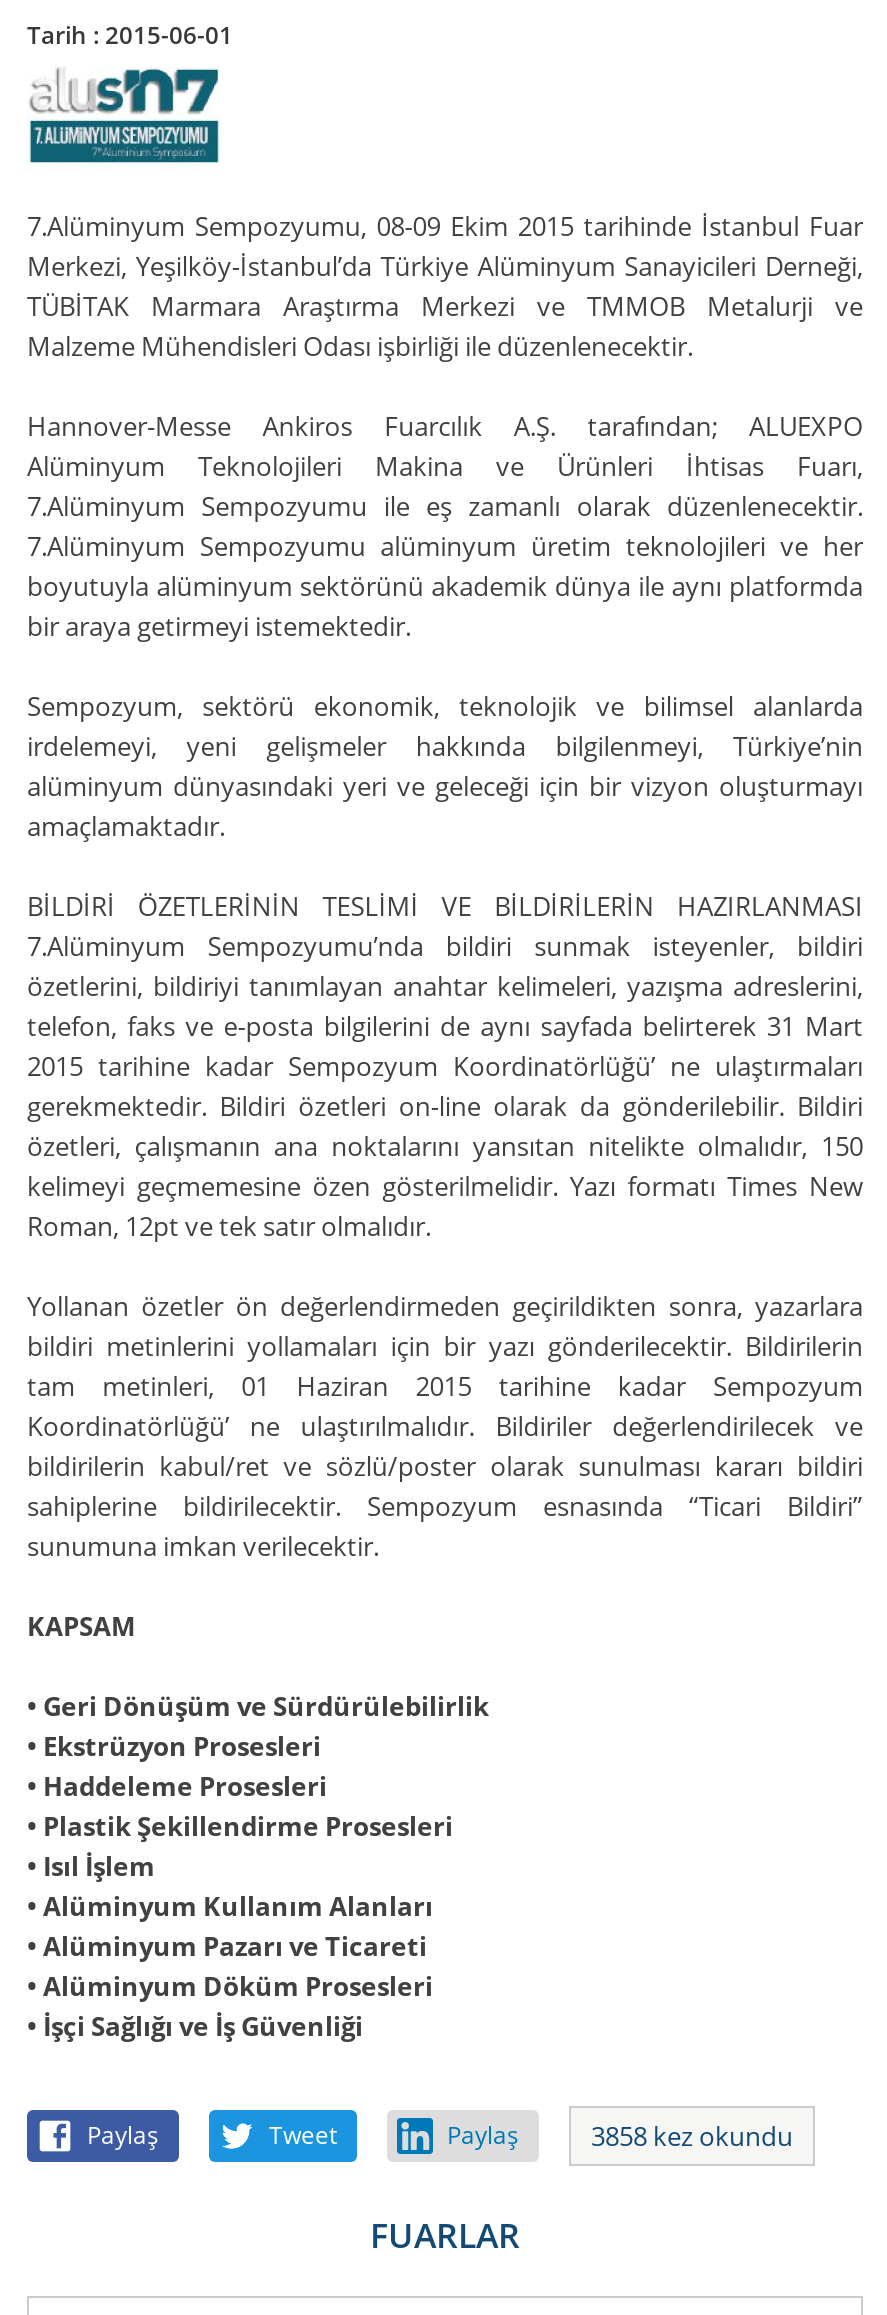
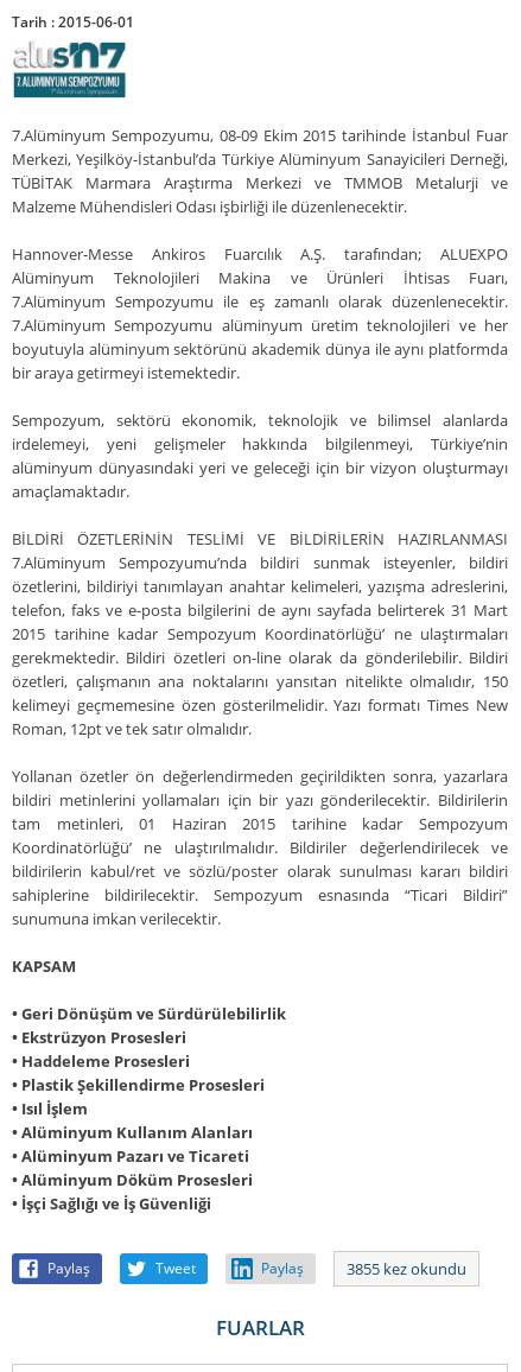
- 3858 kez okundu
+ 3855 kez okundu
